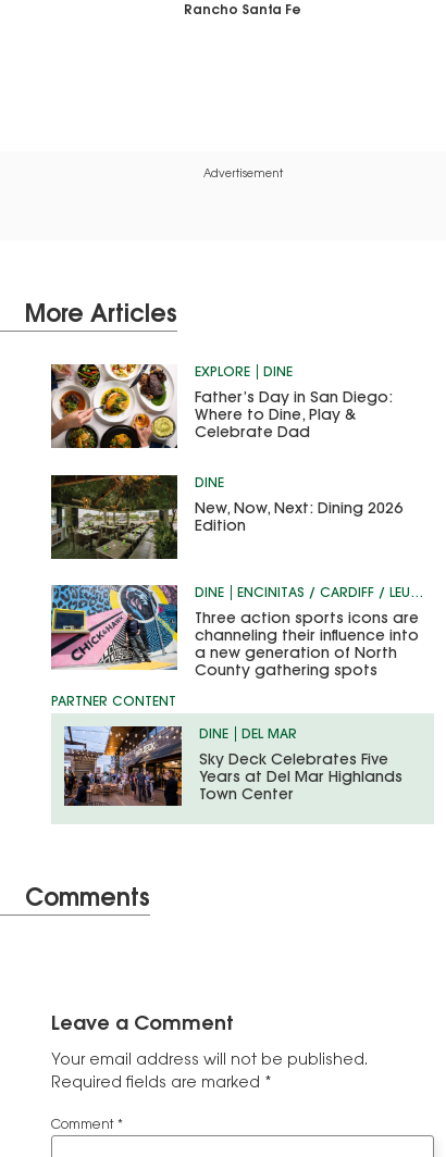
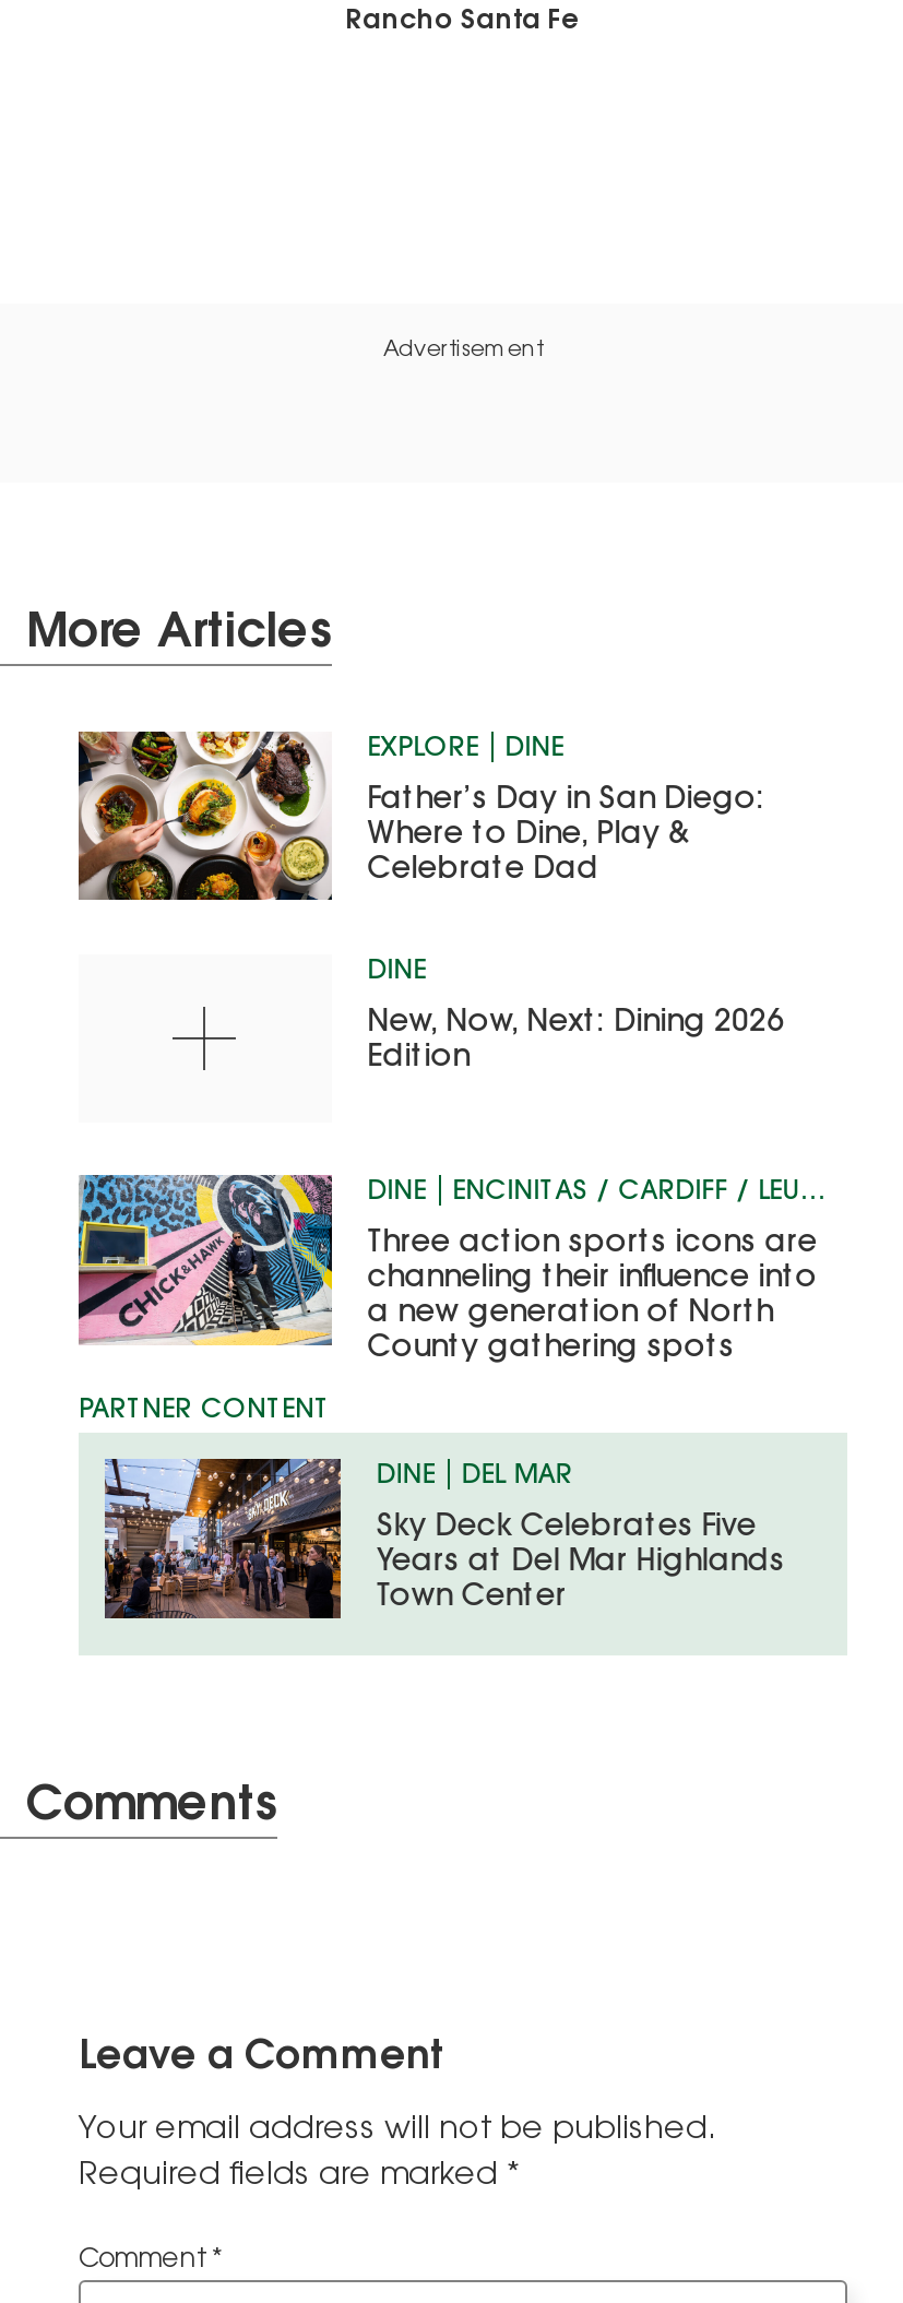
- [image]
